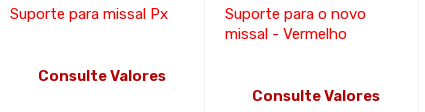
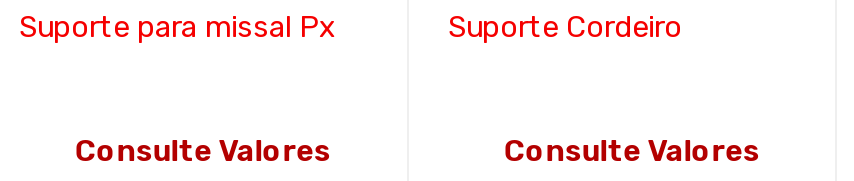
- Suporte para o novo
- missal - Vermelho
+ Suporte Cordeiro
